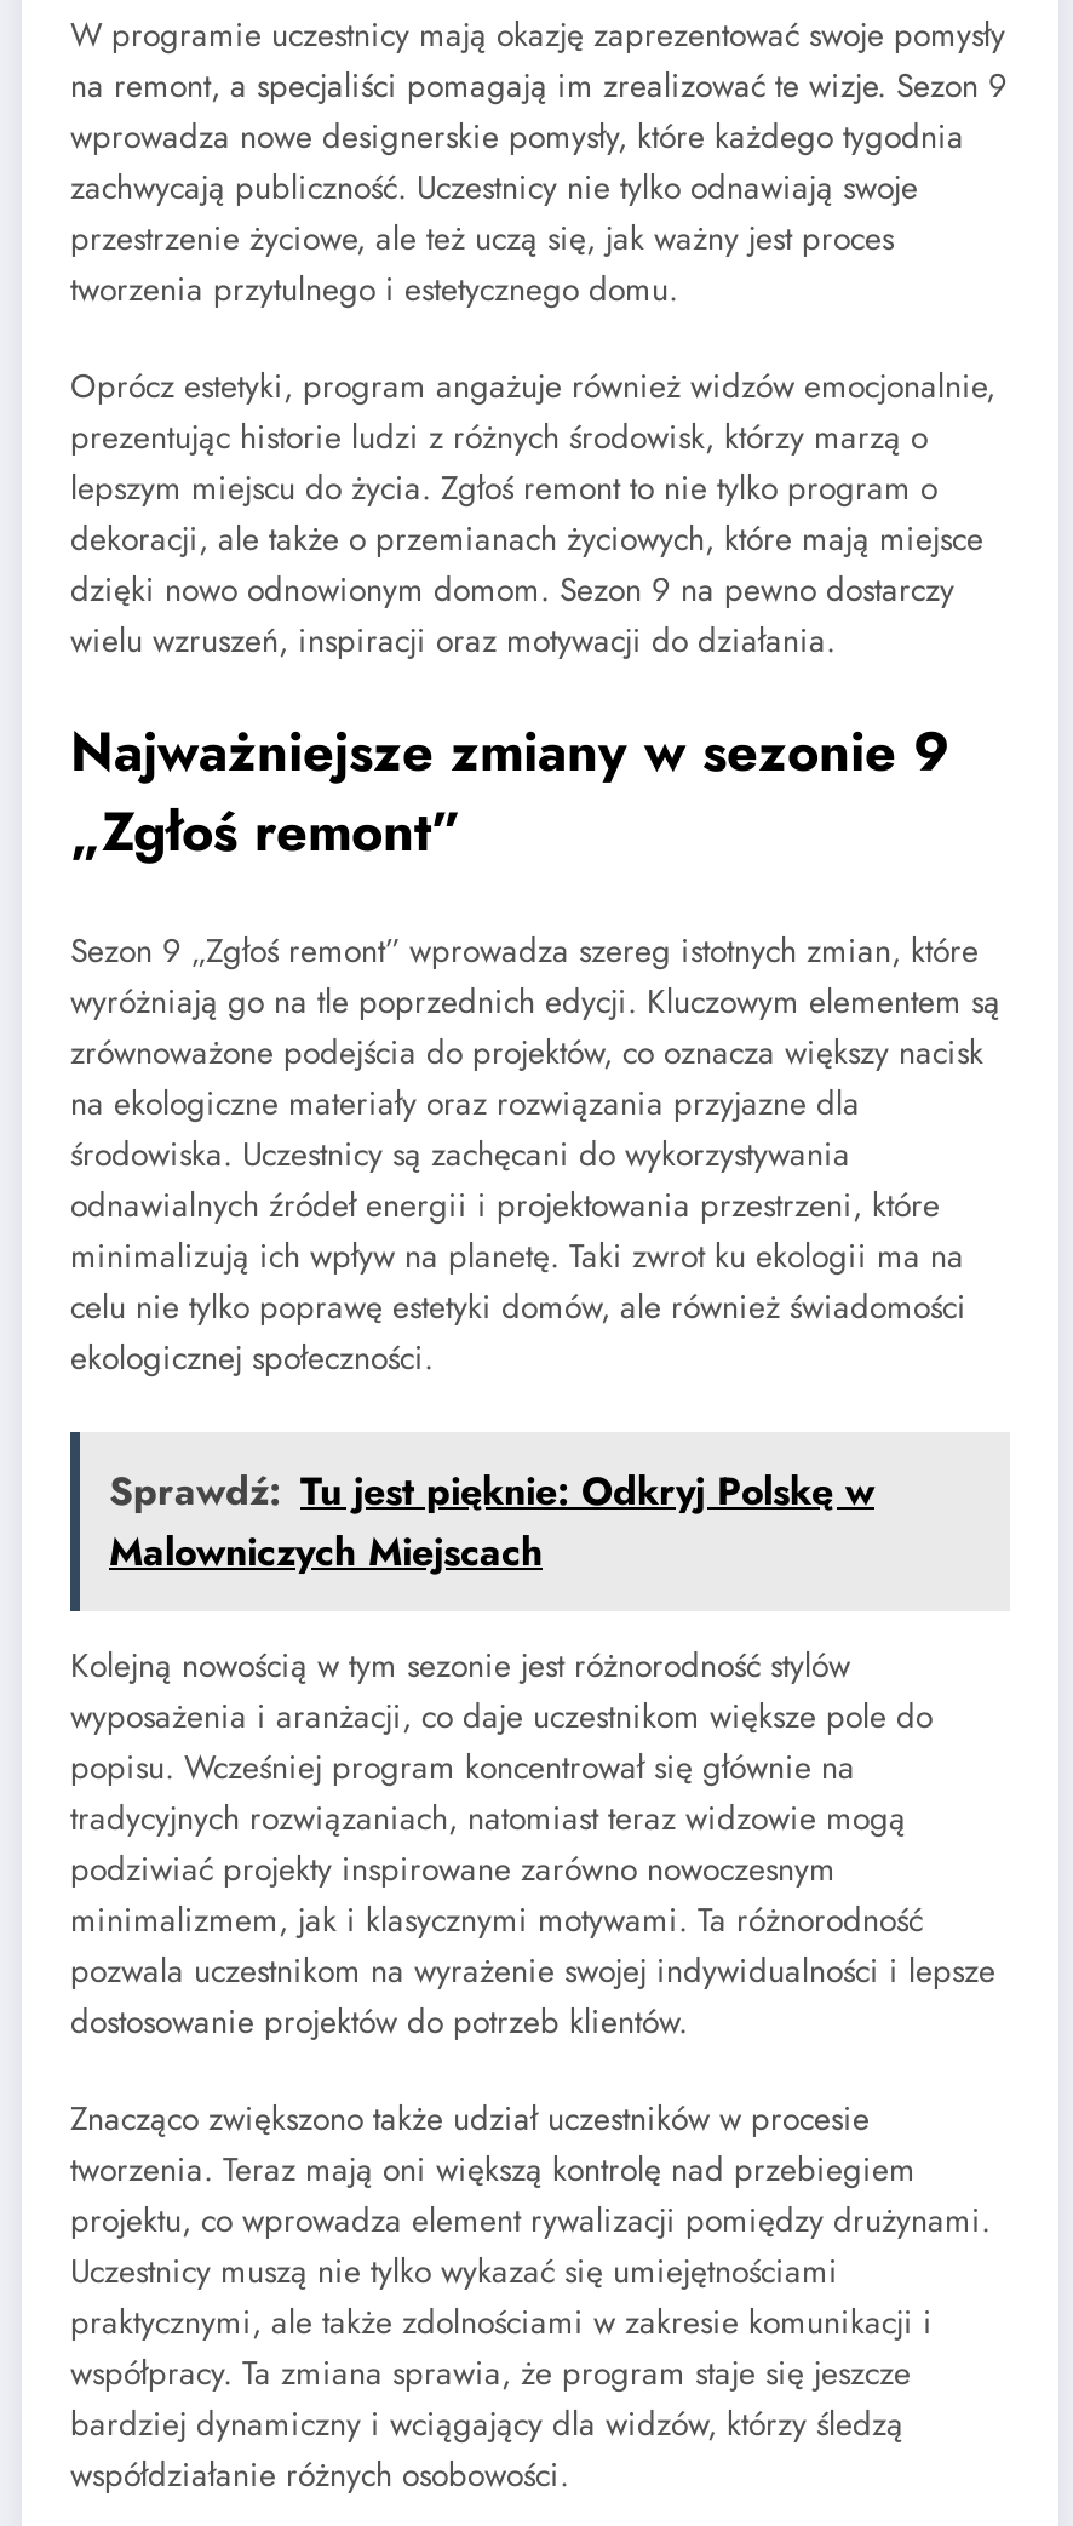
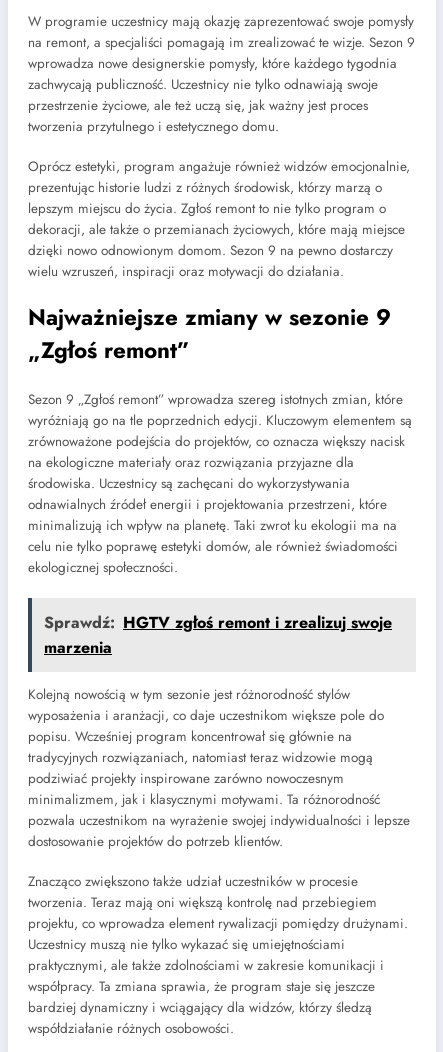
- Sprawdź: Tu jest pięknie: Odkryj Polskę w
- Malowniczych Miejscach
+ Sprawdź: HGTV zgłoś remont i zrealizuj swoje
+ marzenia
